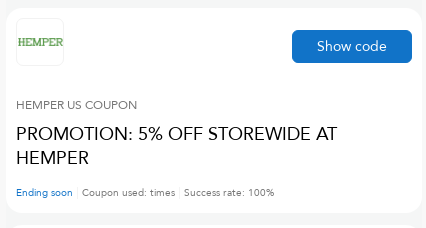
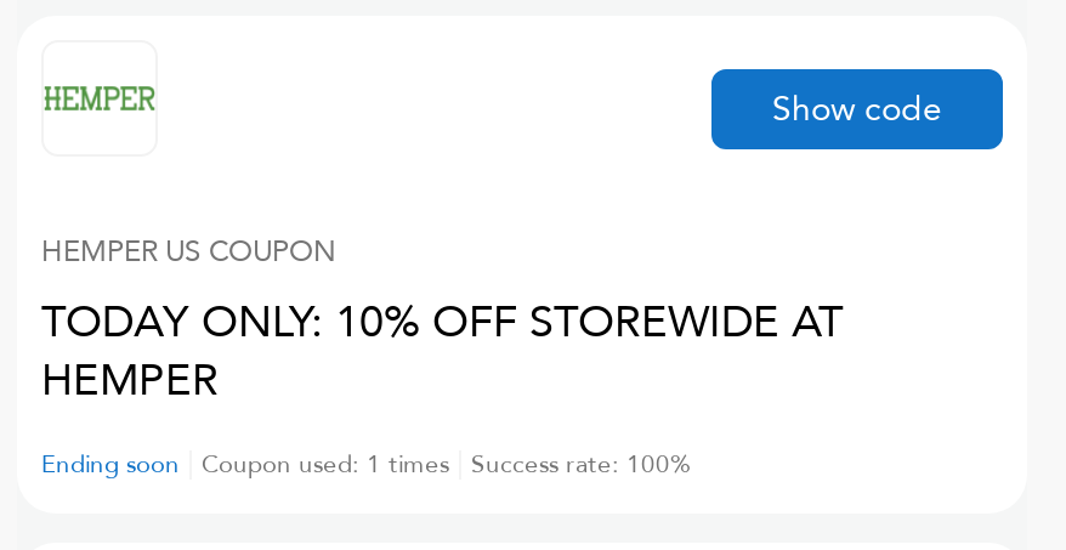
- PROMOTION: 5% OFF STOREWIDE AT
+ TODAY ONLY: 10% OFF STOREWIDE AT

- Coupon used: times
+ Coupon used: 1 times
